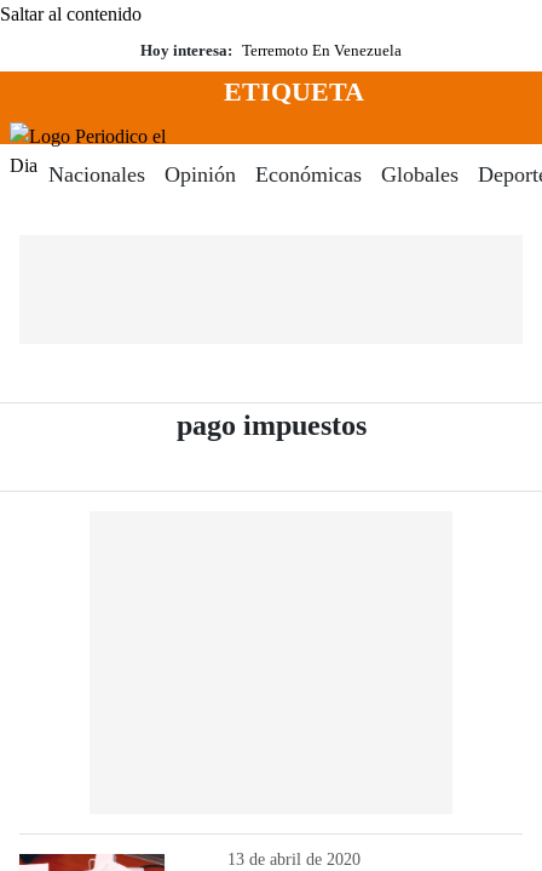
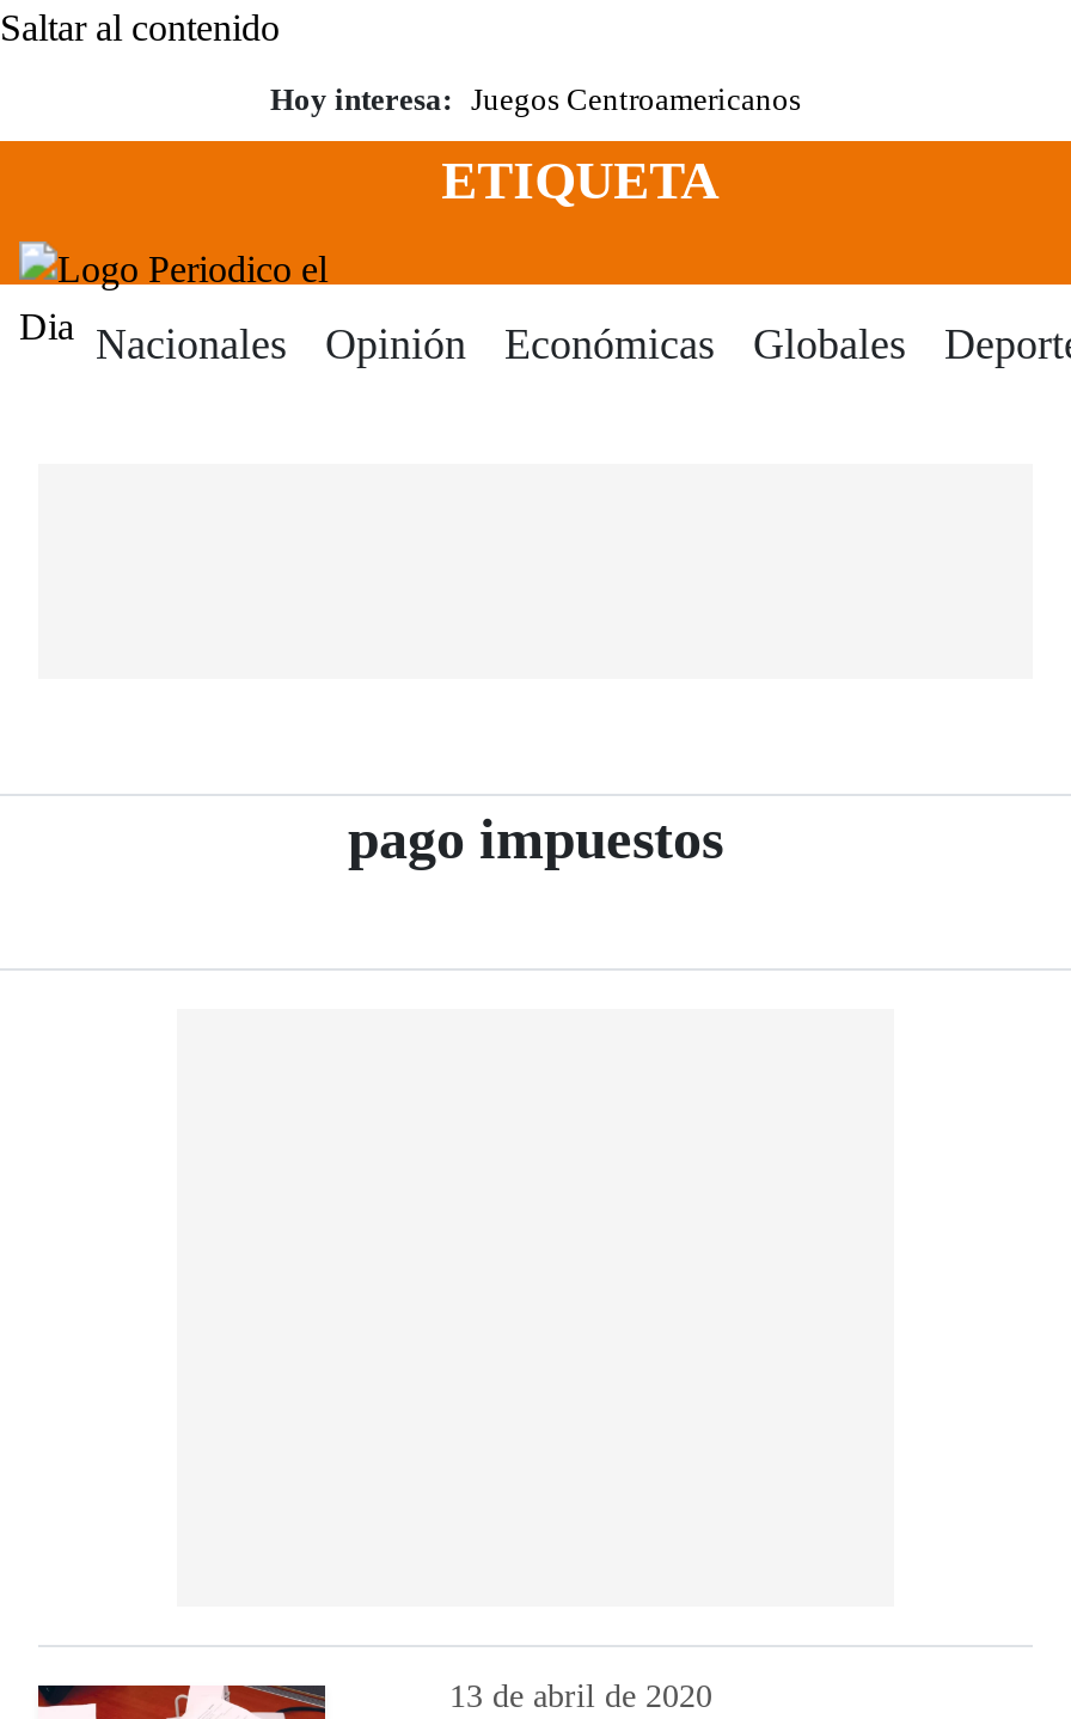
- Hoy interesa: Terremoto En Venezuela
+ Hoy interesa: Juegos Centroamericanos
